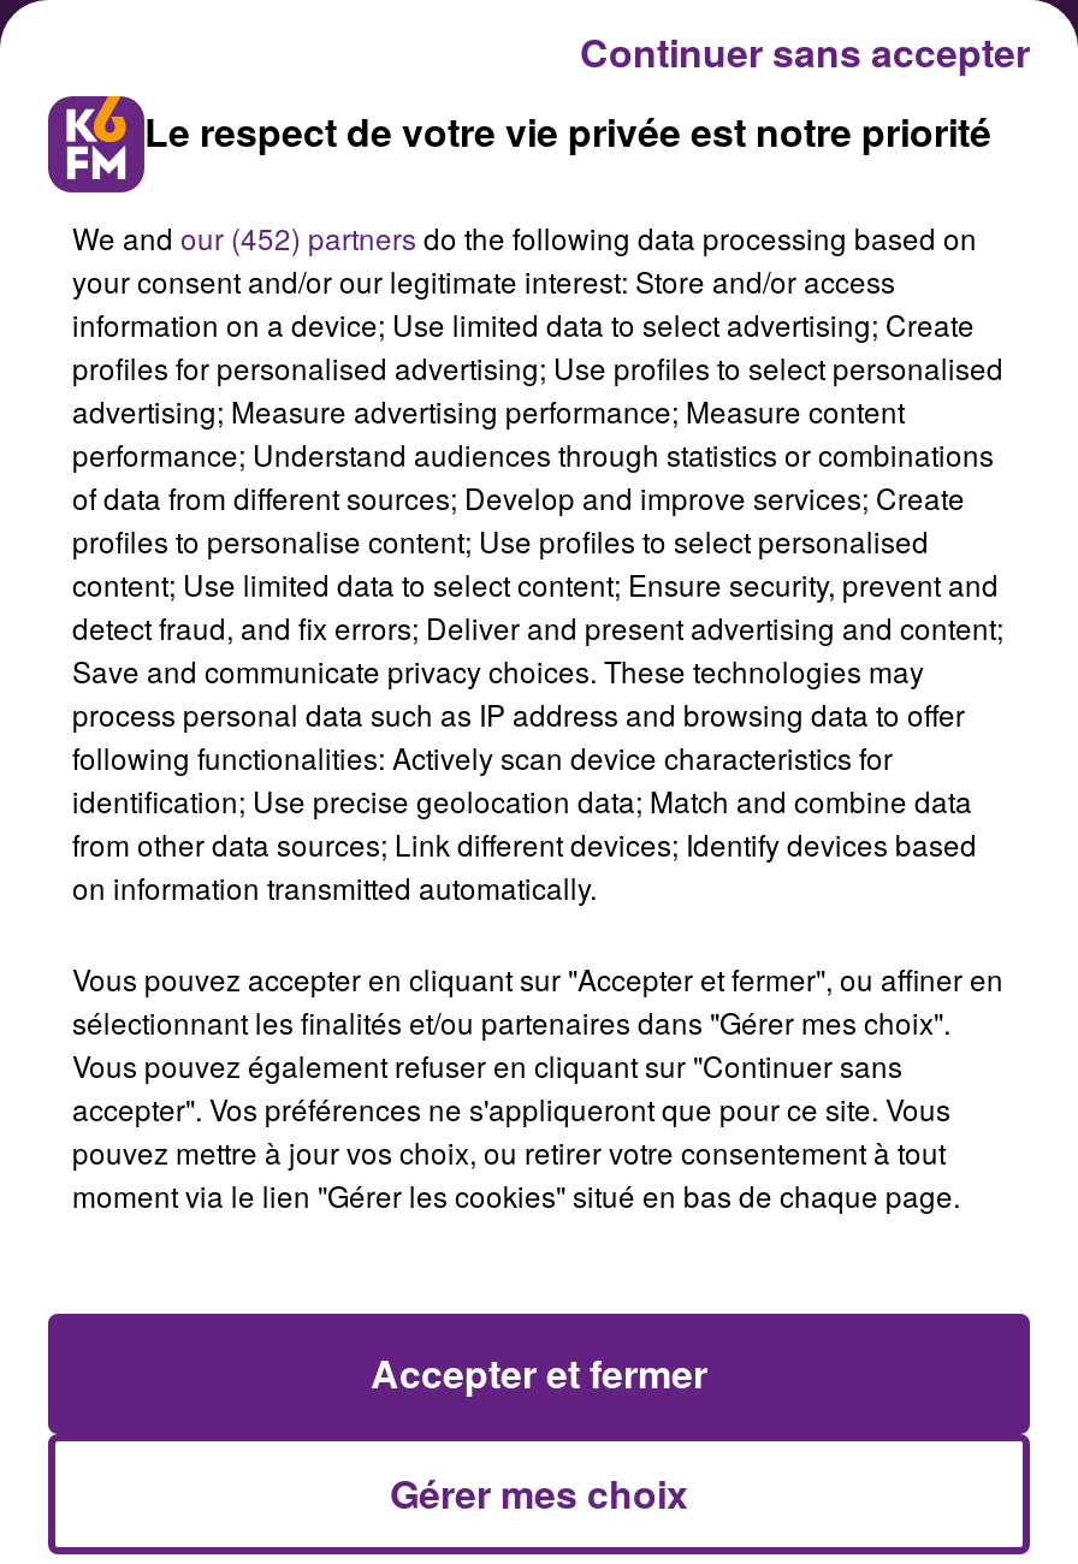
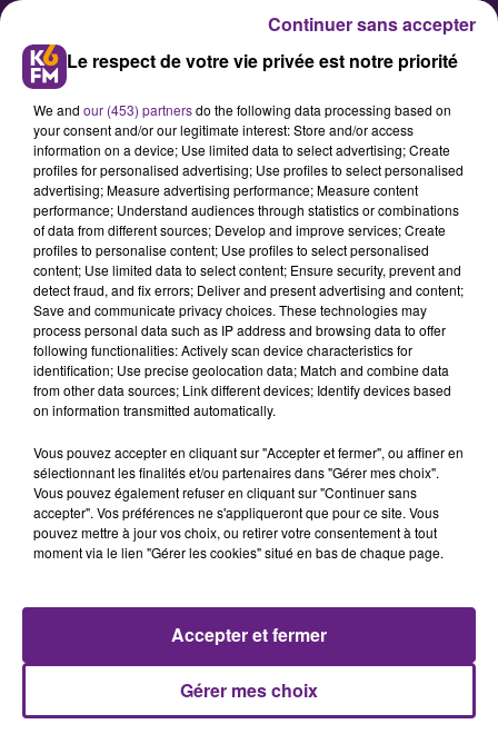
- We and our (452) partners do the following data processing based on
+ We and our (453) partners do the following data processing based on
